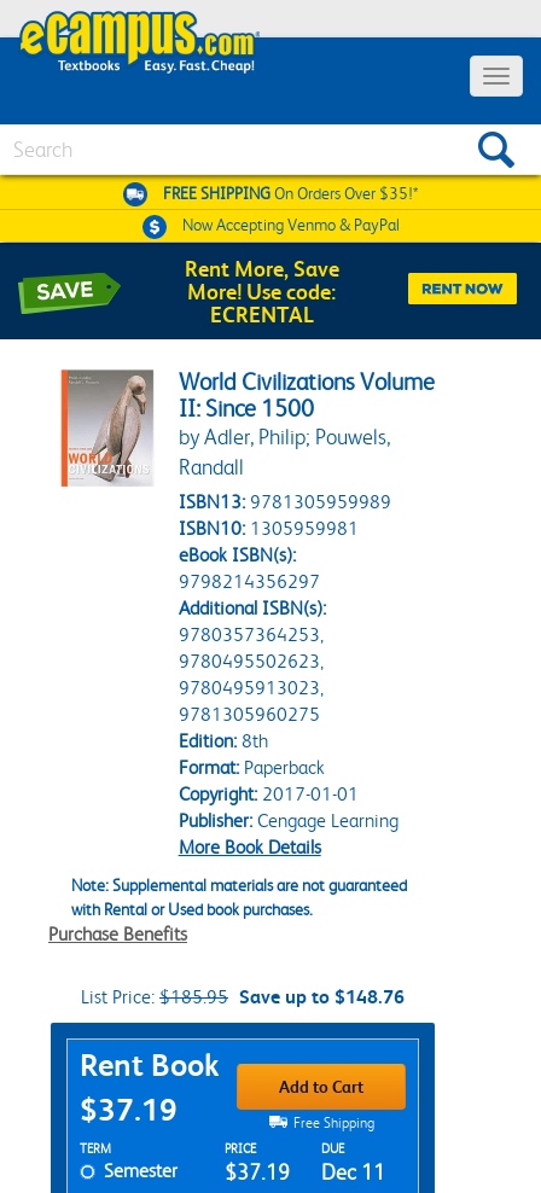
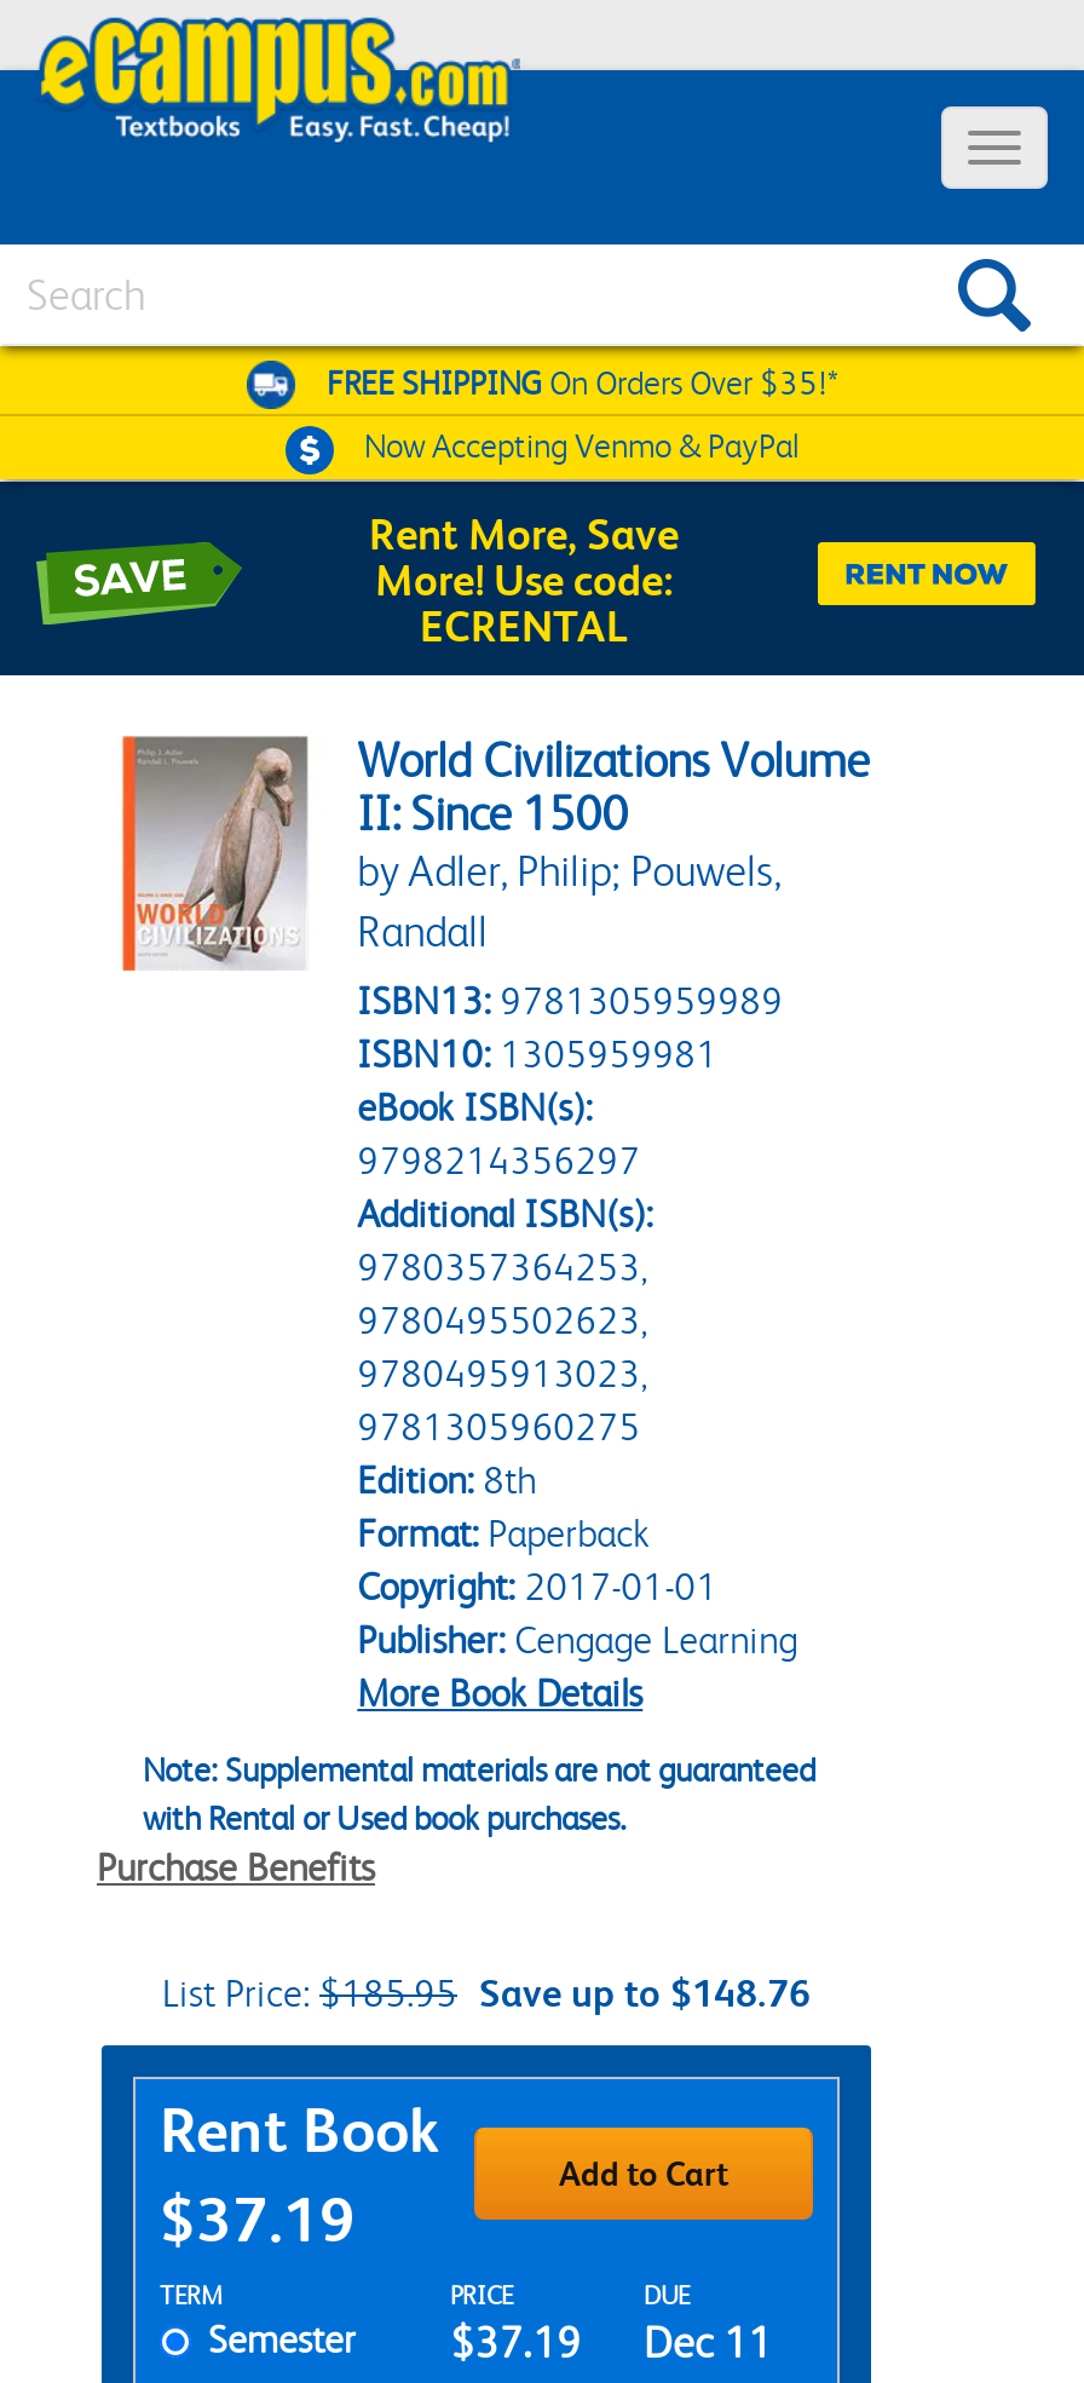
- Free Shipping
